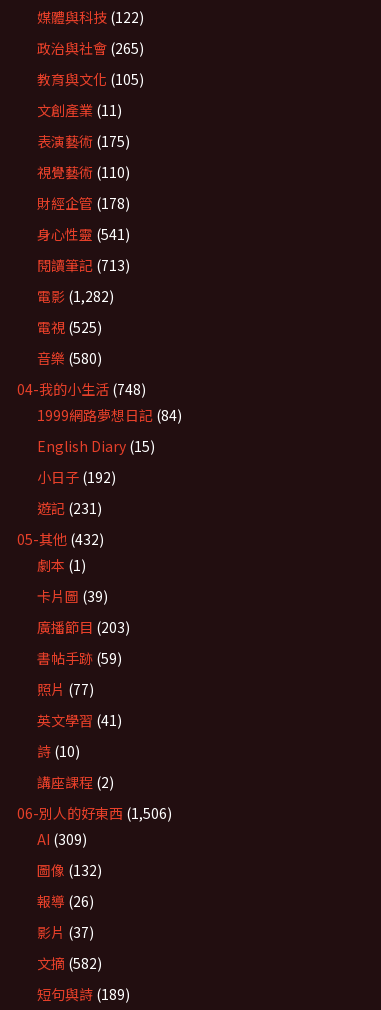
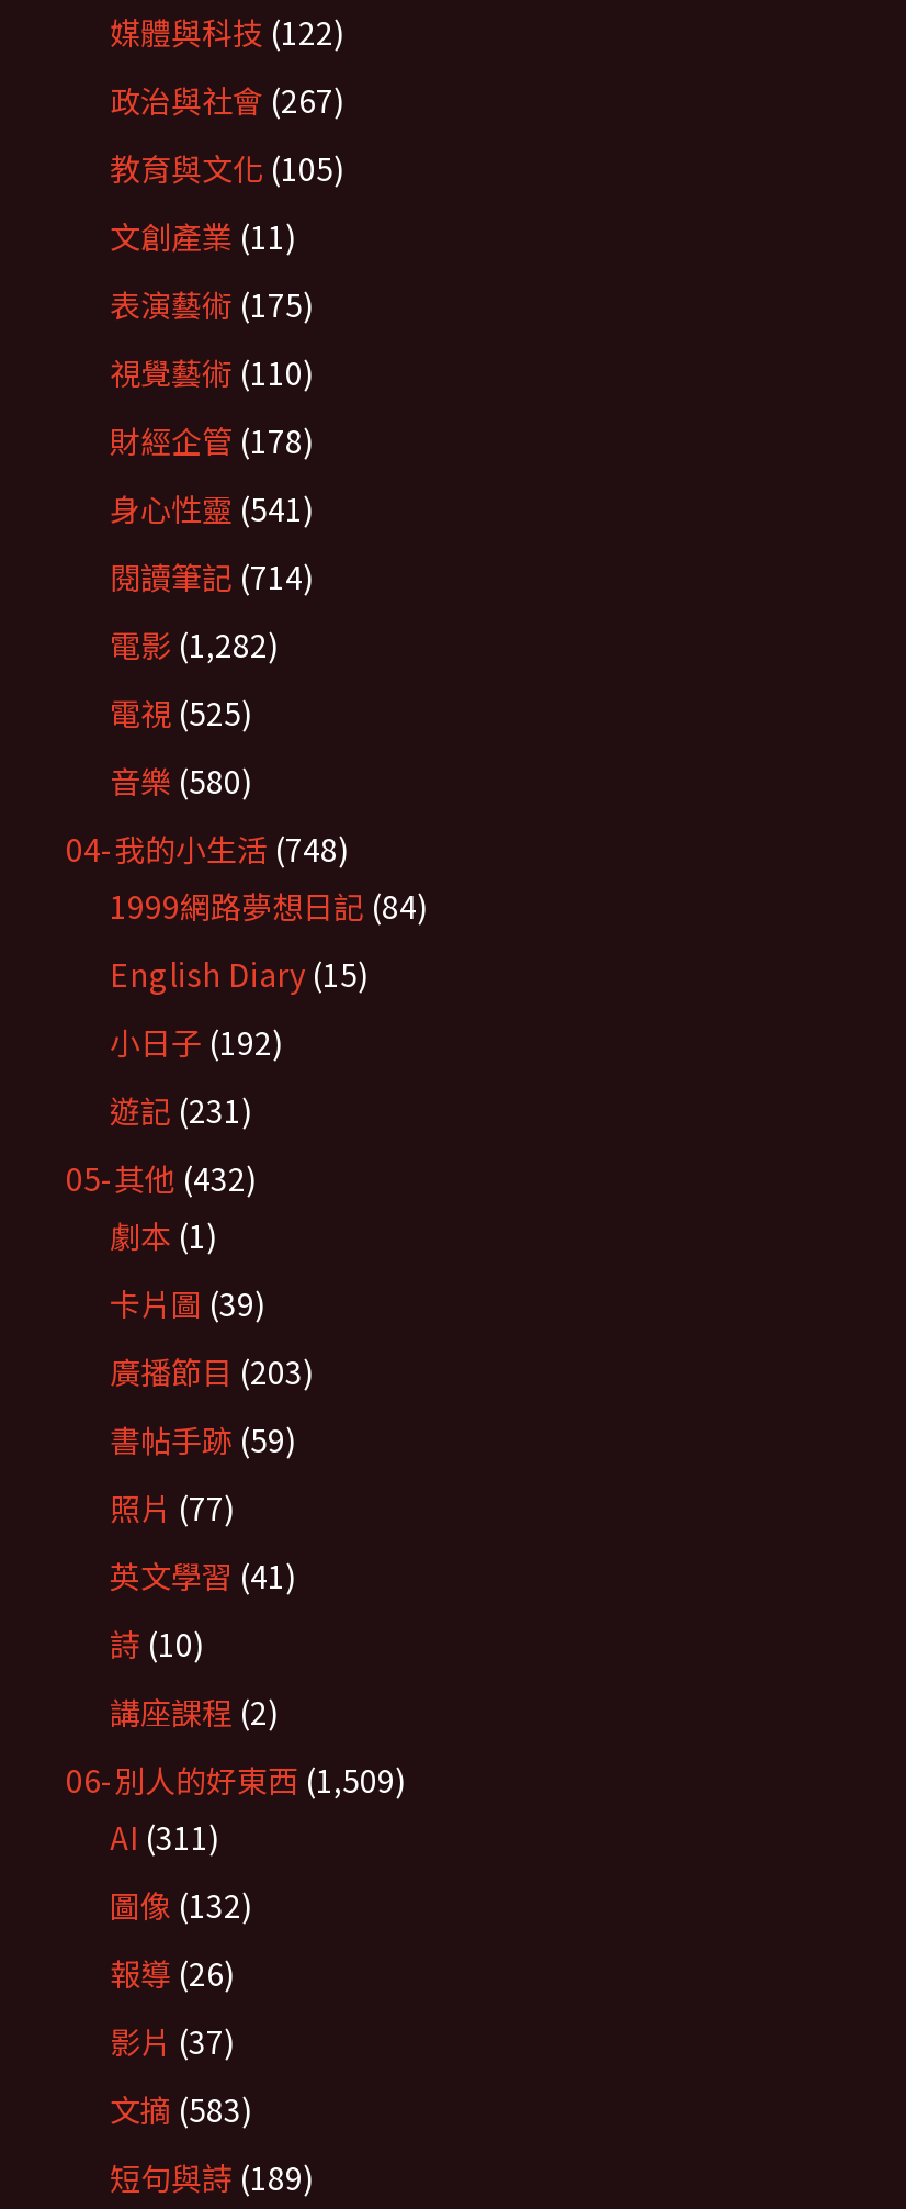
- 政治與社會(265)
+ 政治與社會(267)

- 閱讀筆記(713)
+ 閱讀筆記(714)

- 06-別人的好東西(1,506)
+ 06-別人的好東西(1,509)

- AI (309)
+ AI (311)

- 文摘(582)
+ 文摘(583)
